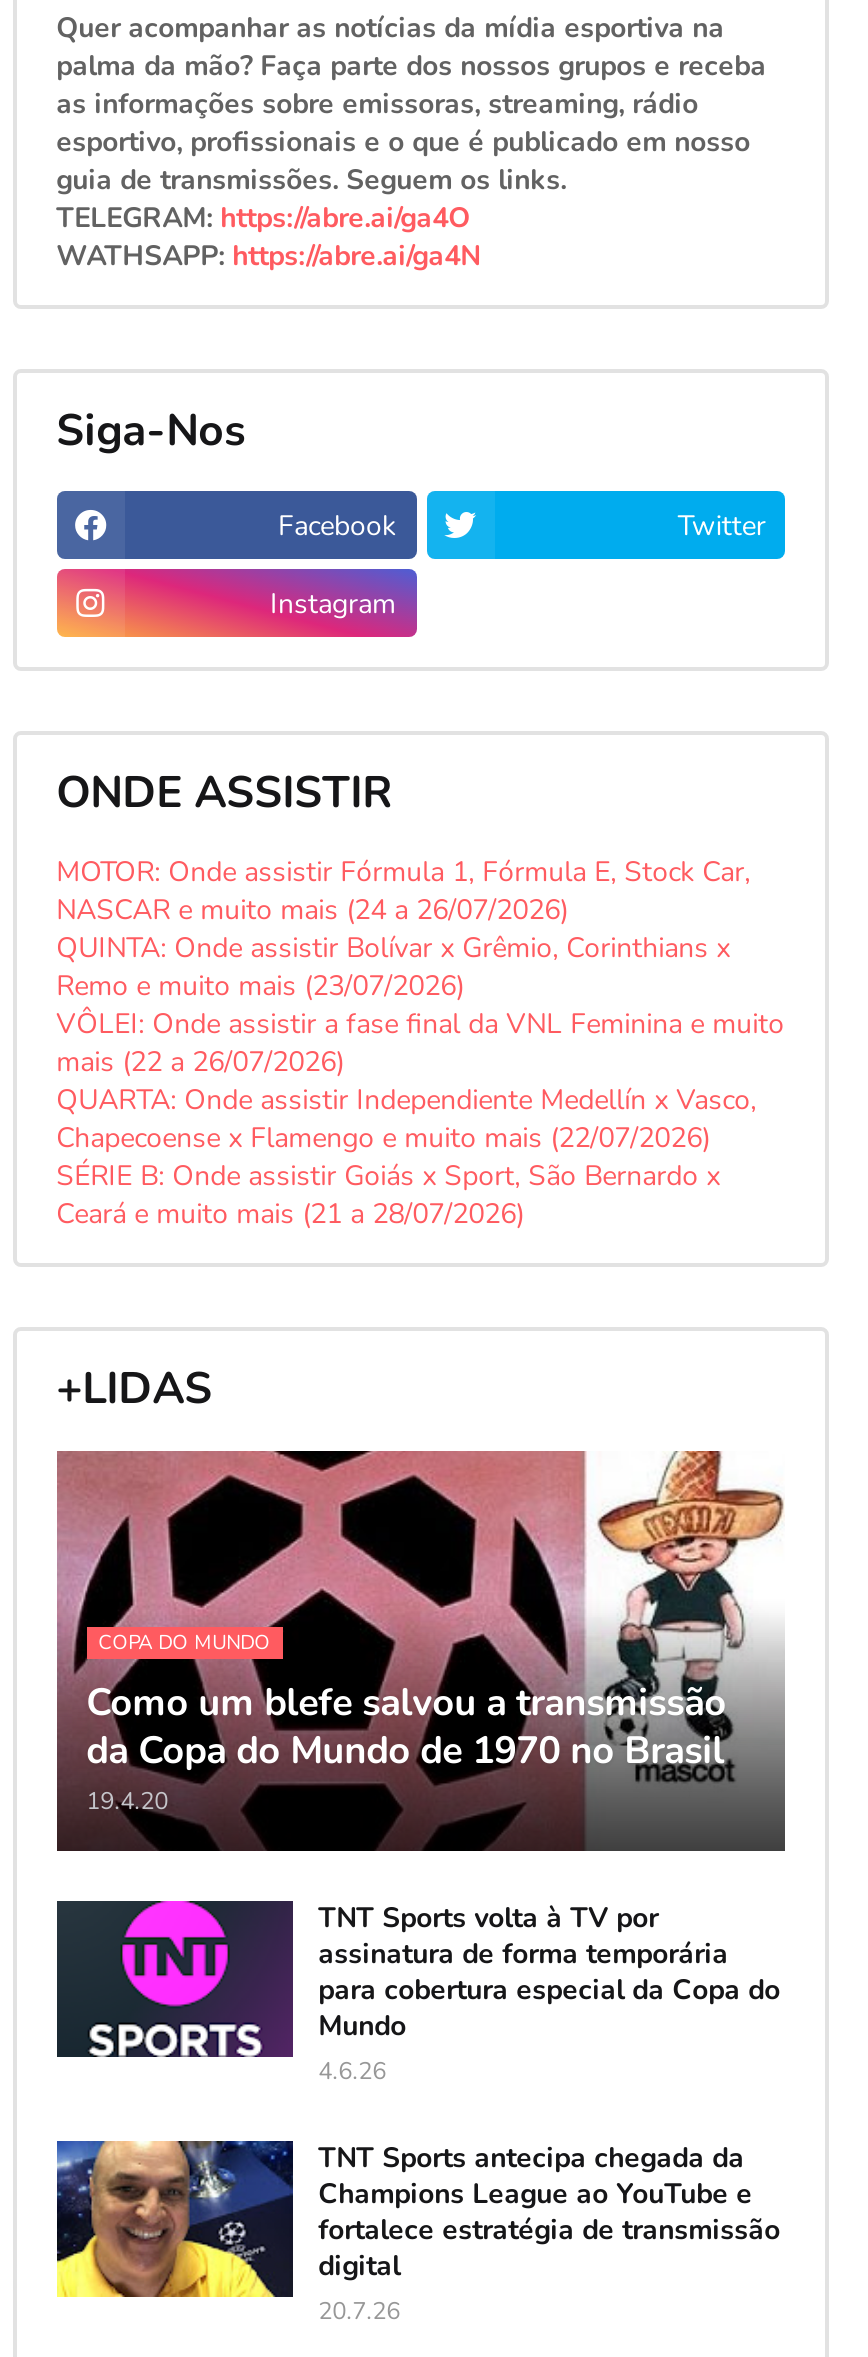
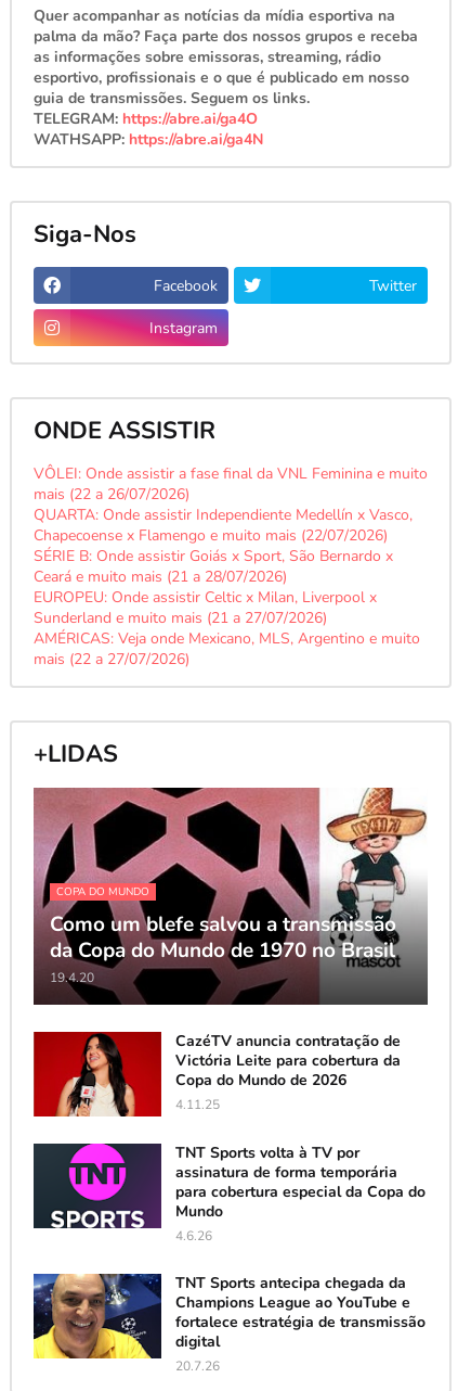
- MOTOR: Onde assistir Fórmula 1, Fórmula E, Stock Car,
- NASCAR e muito mais (24 a 26/07/2026)
- QUINTA: Onde assistir Bolívar x Grêmio, Corinthians x
- Remo e muito mais (23/07/2026)

moved up: VÔLEI: Onde assistir a fase final da VNL Feminina e muito | mais (22 a 26/07/2026) | QUARTA: Onde assistir Independiente Medellín x Vasco, | Chapecoense x Flamengo e muito mais (22/07/2026) | SÉRIE B: Onde assistir Goiás x Sport, São Bernardo x | Ceará e muito mais (21 a 28/07/2026)

+ EUROPEU: Onde assistir Celtic x Milan, Liverpool x
+ Sunderland e muito mais (21 a 27/07/2026)
+ AMÉRICAS: Veja onde Mexicano, MLS, Argentino e muito
+ mais (22 a 27/07/2026)

+ [image]
+ CazéTV anuncia contratação de
+ Victória Leite para cobertura da
+ Copa do Mundo de 2026
+ 4.11.25
